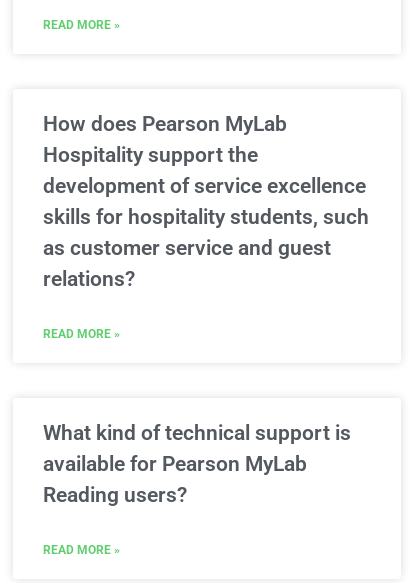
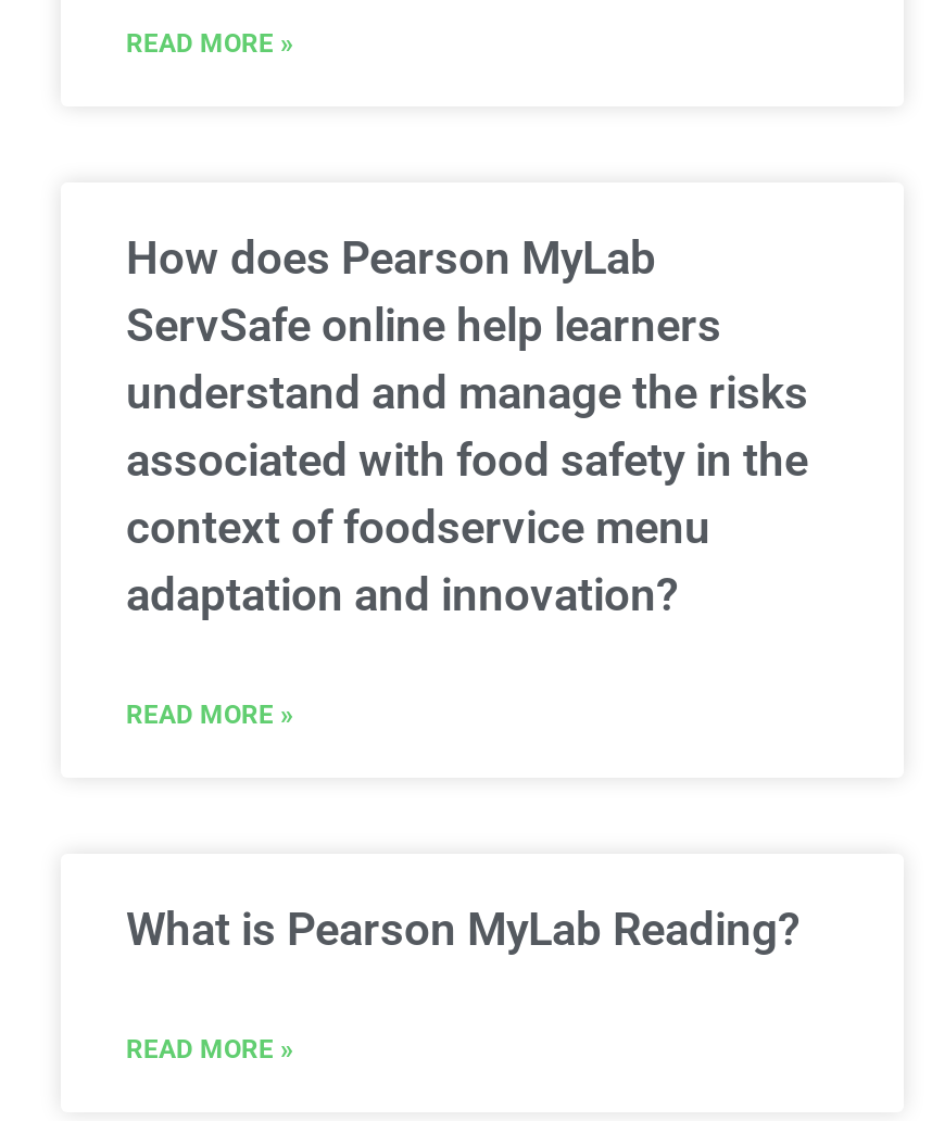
- Hospitality support the
- development of service excellence
- skills for hospitality students, such
- as customer service and guest
- relations?
+ ServSafe online help learners
+ understand and manage the risks
+ associated with food safety in the
+ context of foodservice menu
+ adaptation and innovation?

- What kind of technical support is
- available for Pearson MyLab
- Reading users?
+ What is Pearson MyLab Reading?
